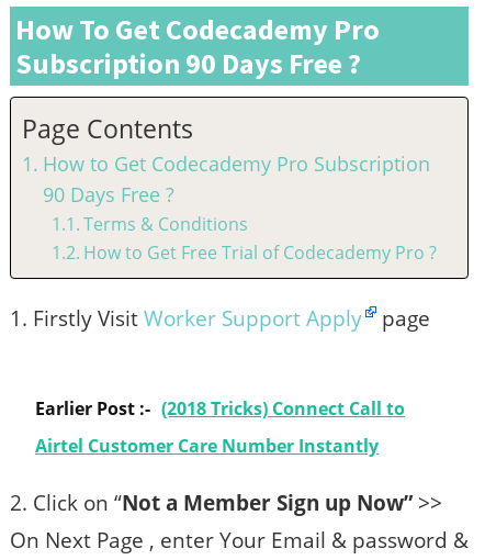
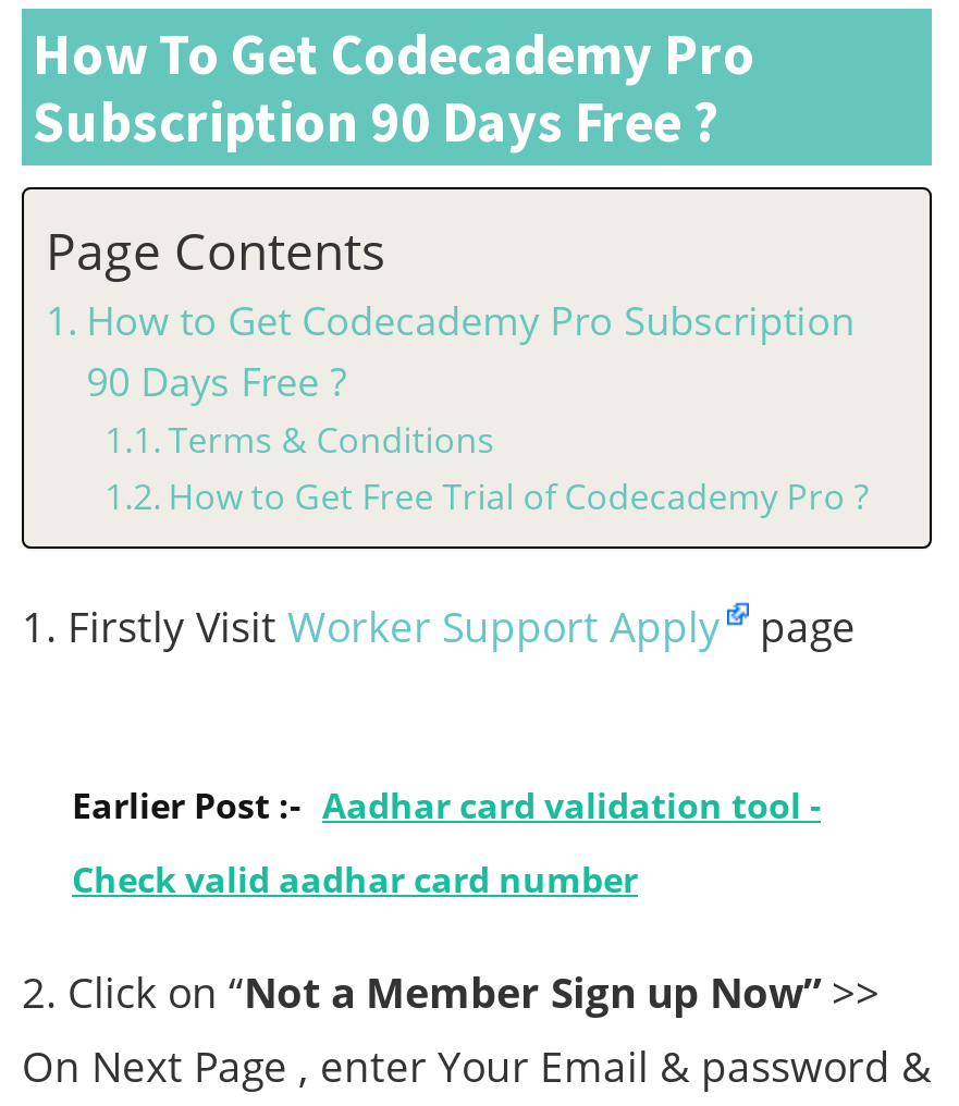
- Earlier Post :- (2018 Tricks) Connect Call to
+ Earlier Post :- Aadhar card validation tool -

- Airtel Customer Care Number Instantly
+ Check valid aadhar card number
